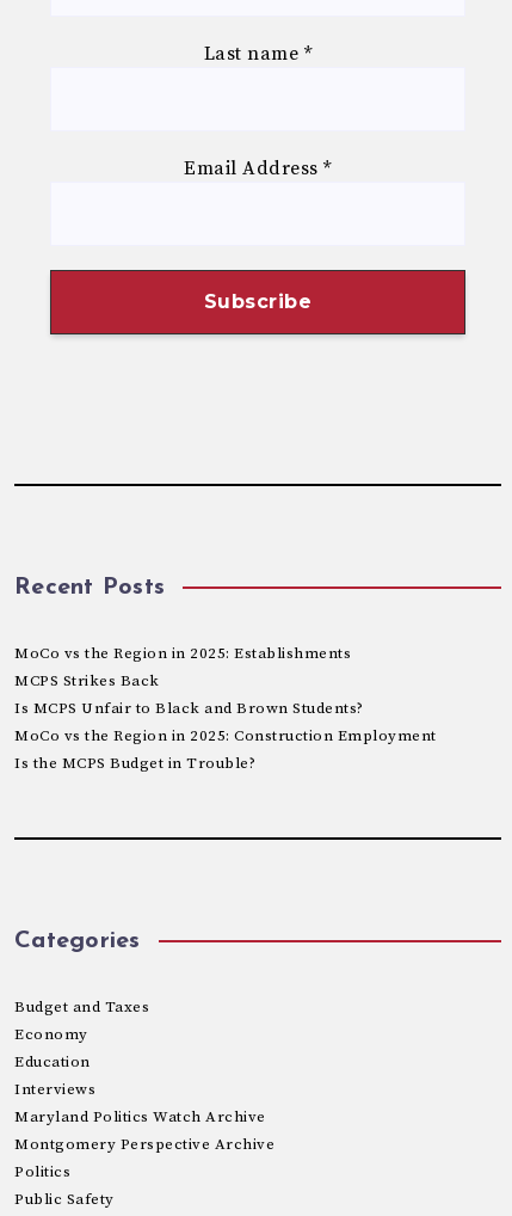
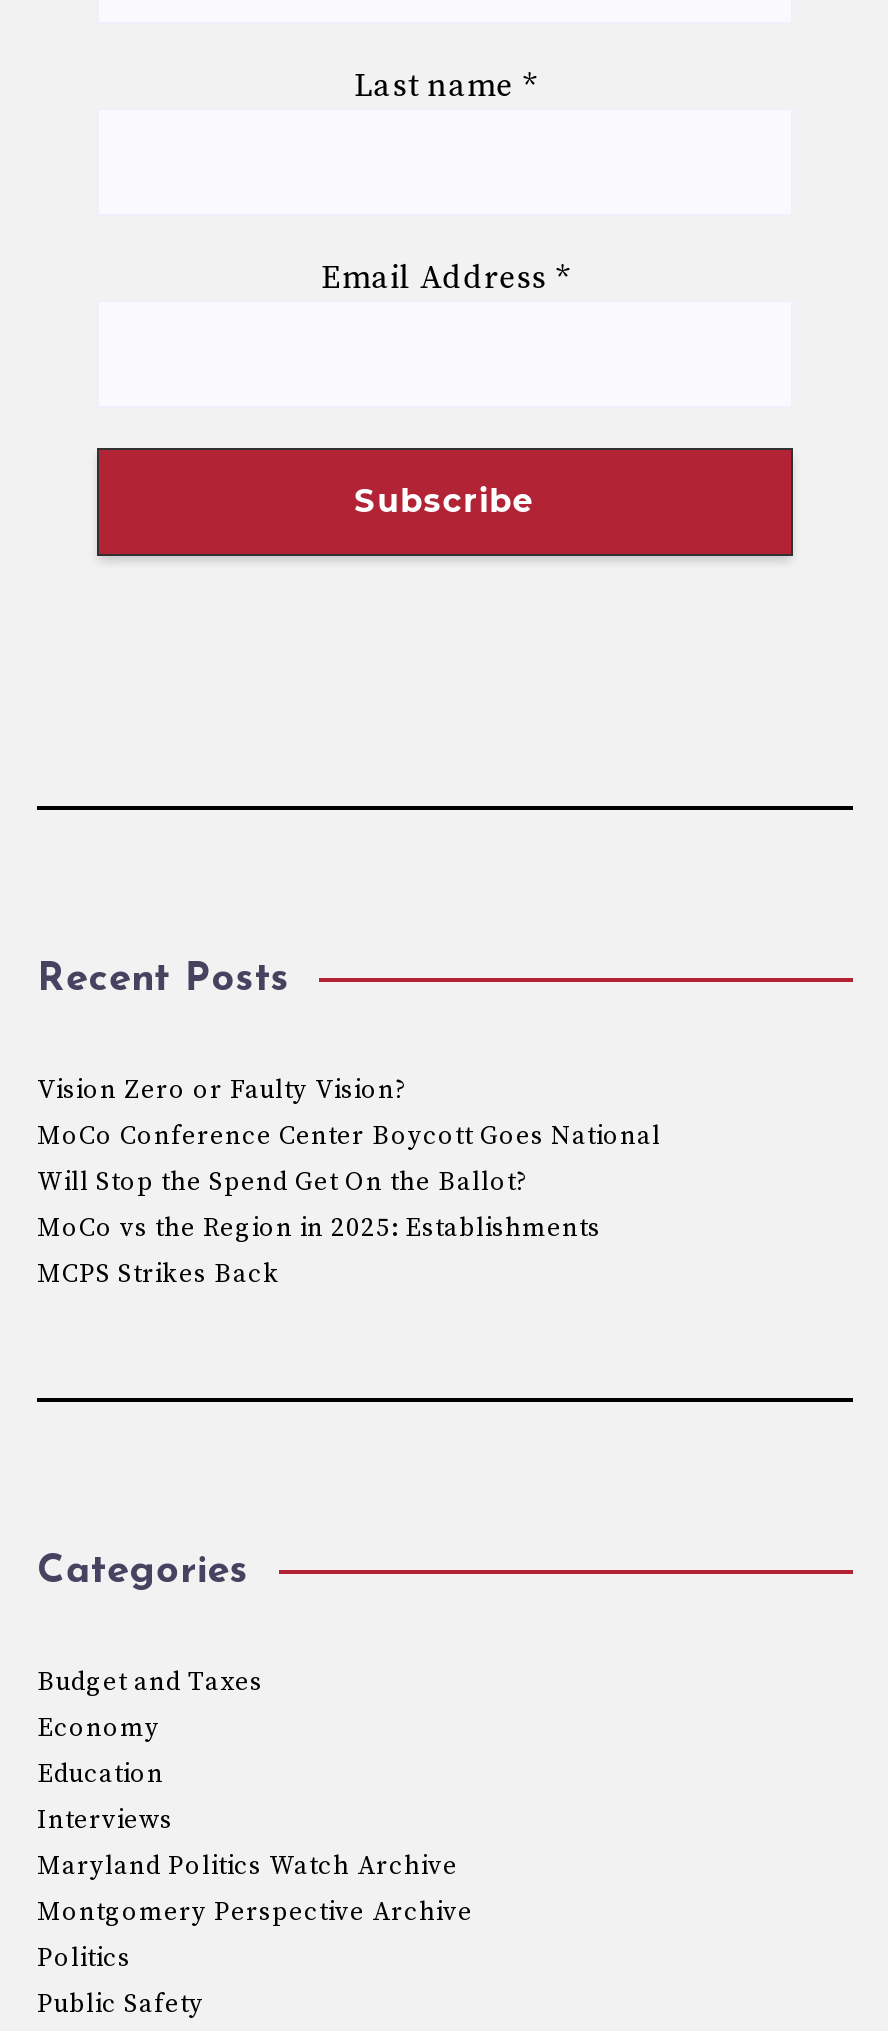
+ Vision Zero or Faulty Vision?
+ MoCo Conference Center Boycott Goes National
+ Will Stop the Spend Get On the Ballot?

moved down: MoCo vs the Region in 2025: Establishments | MCPS Strikes Back

- Is MCPS Unfair to Black and Brown Students?
- MoCo vs the Region in 2025: Construction Employment
- Is the MCPS Budget in Trouble?
